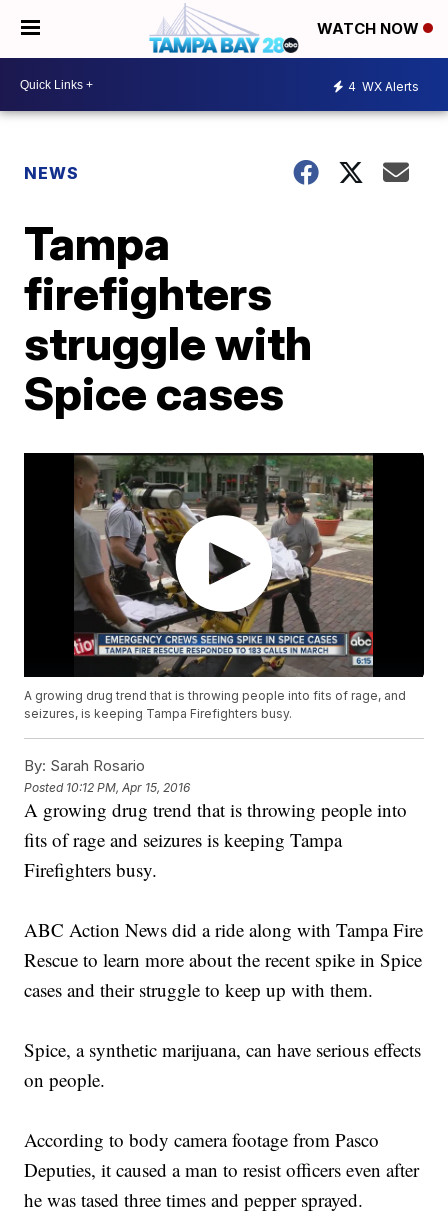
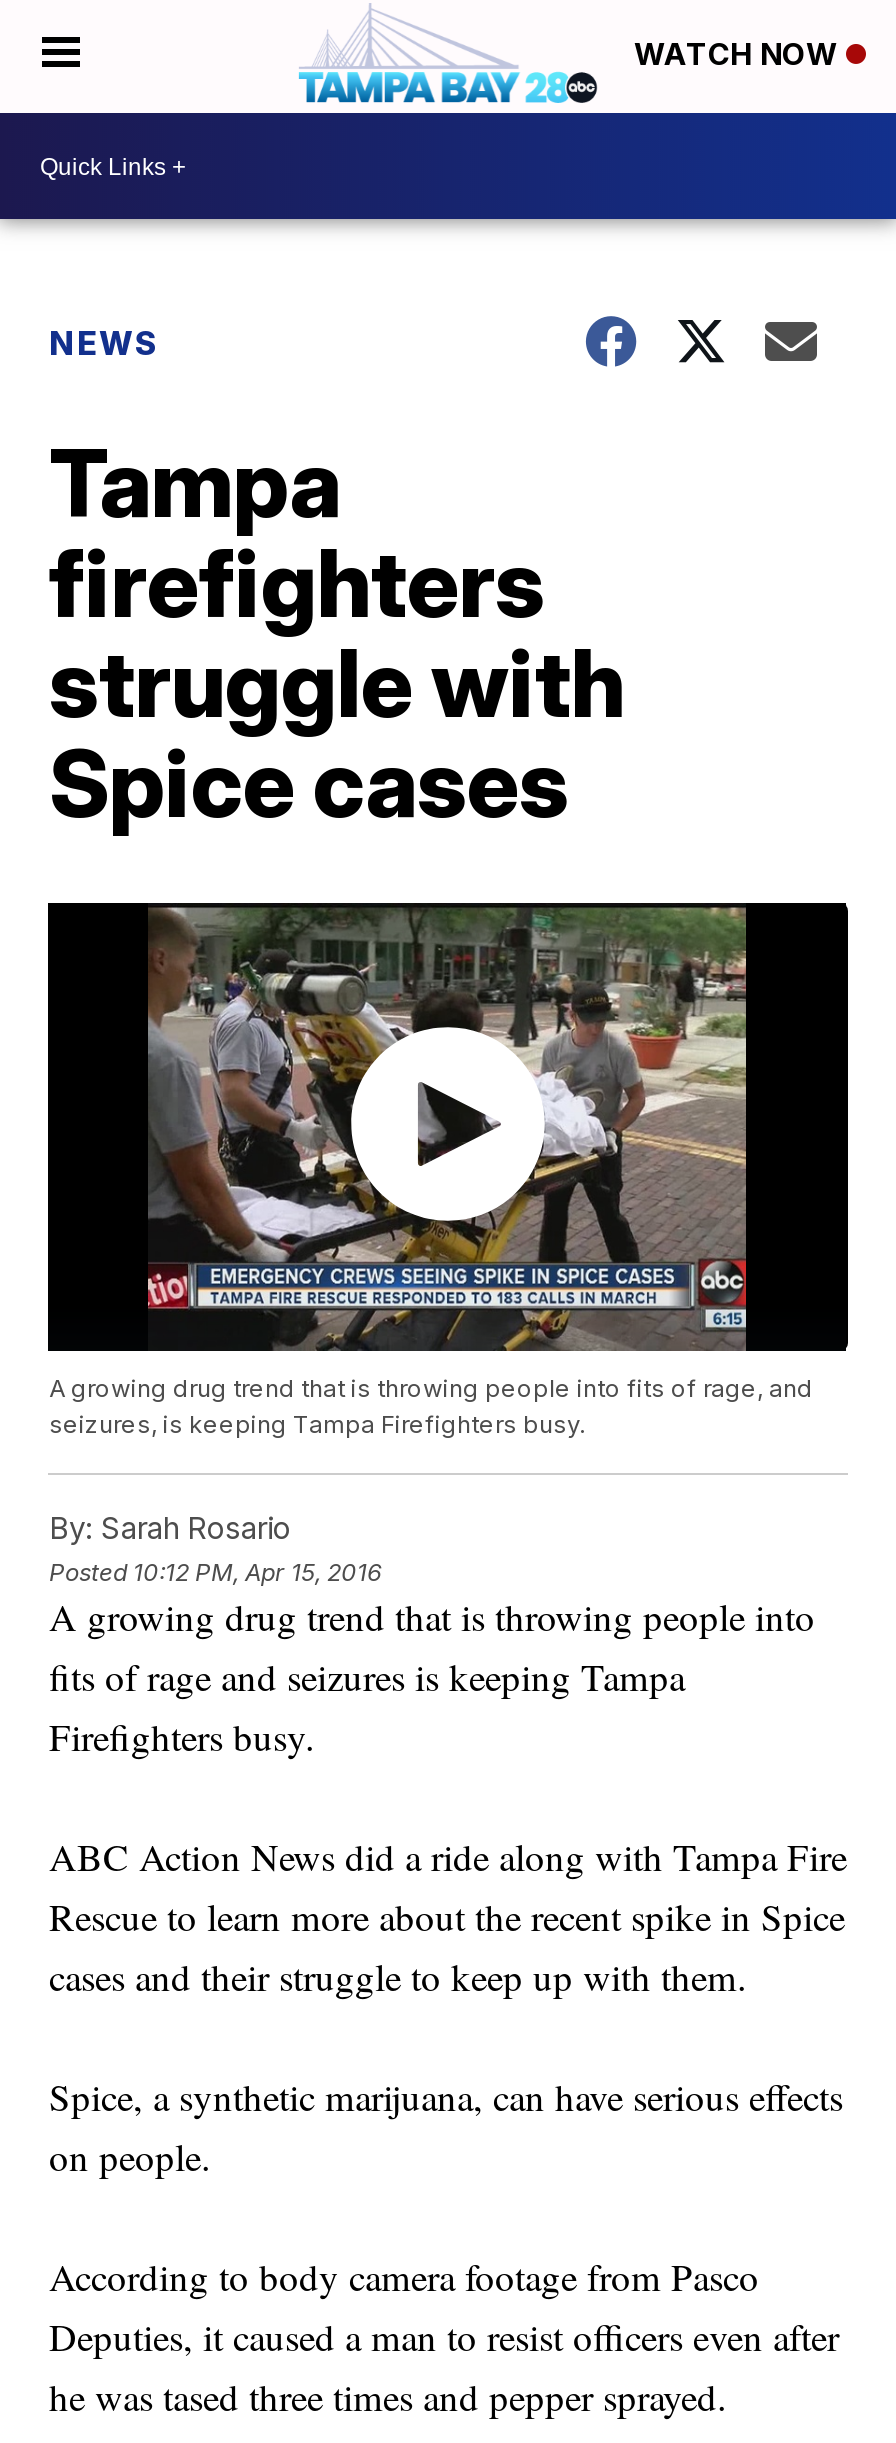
- 4 WX Alerts
